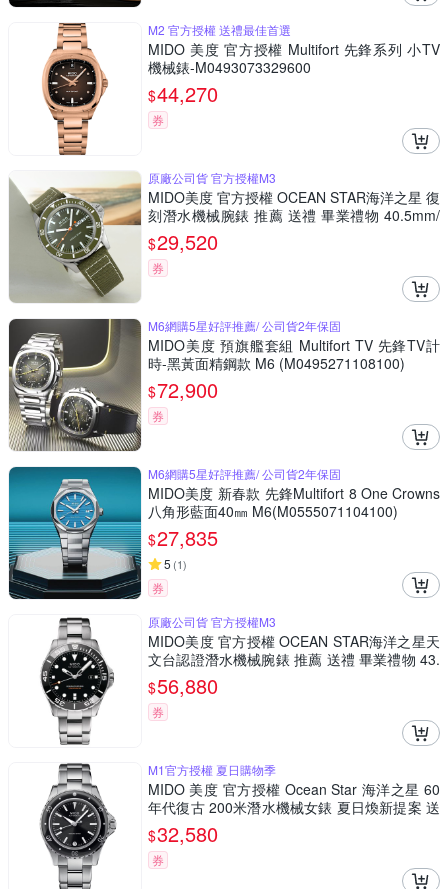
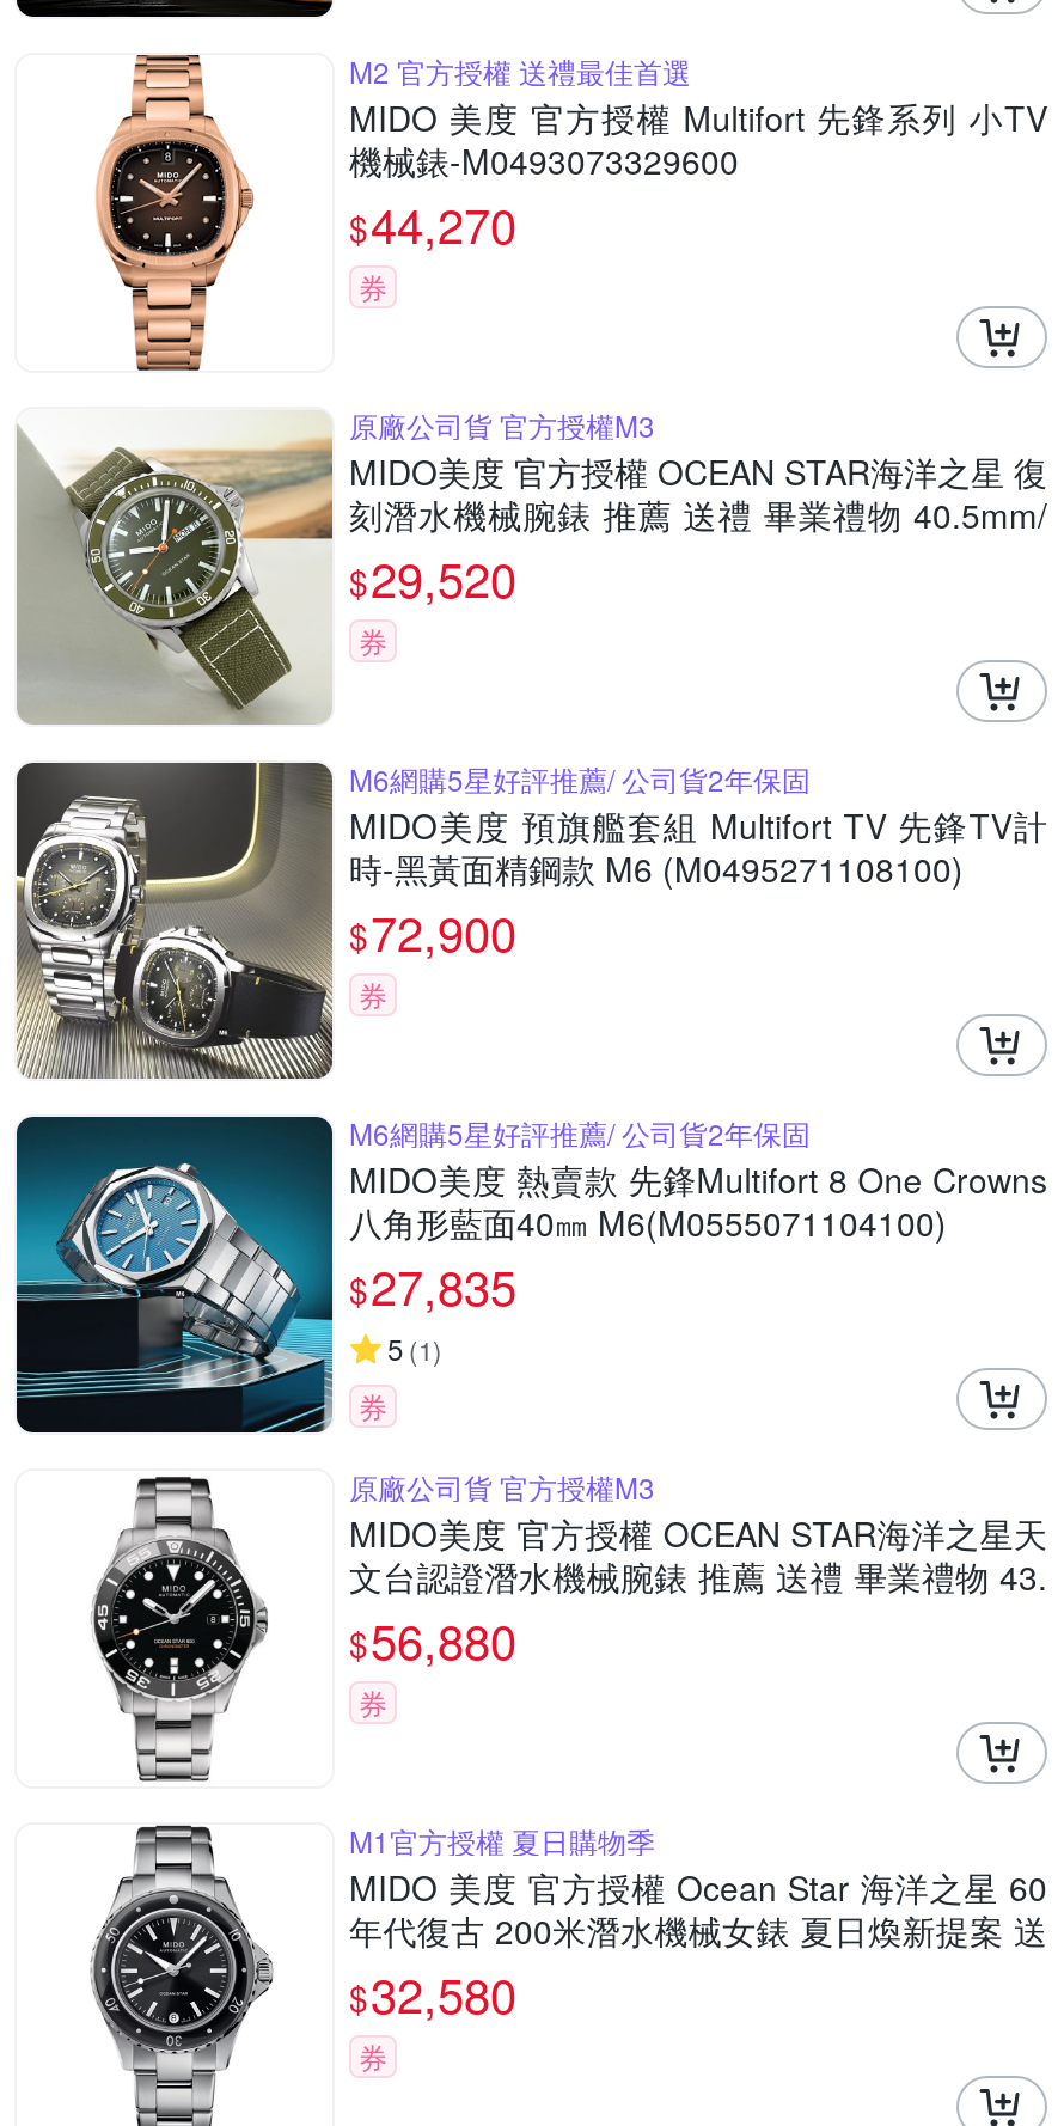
- [image]
- MIDO美度 新春款 先鋒Multifort 8 One Crowns
+ [image]
+ MIDO美度 熱賣款 先鋒Multifort 8 One Crowns
